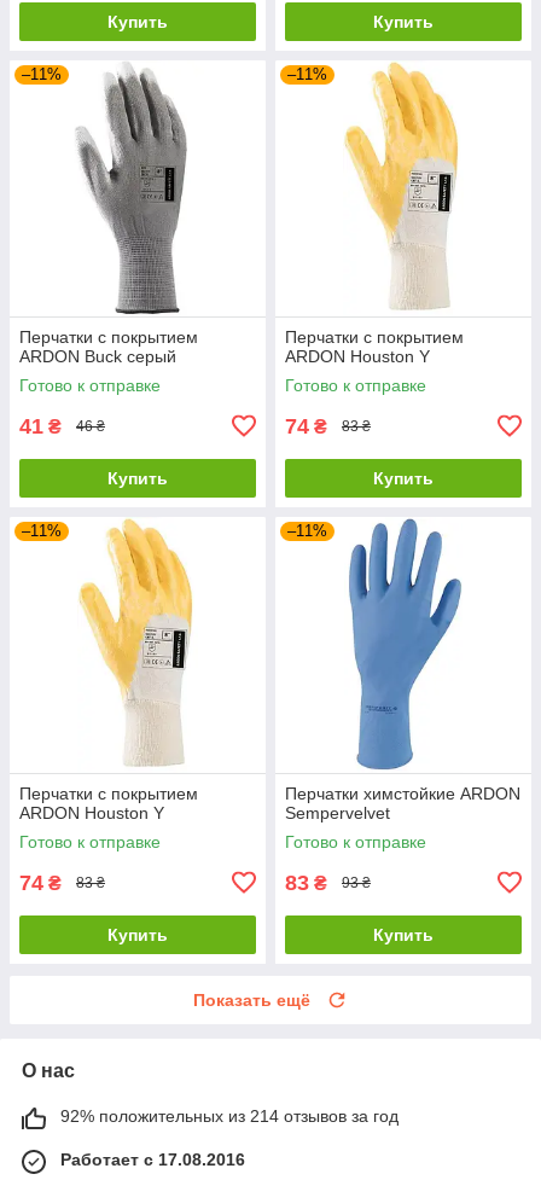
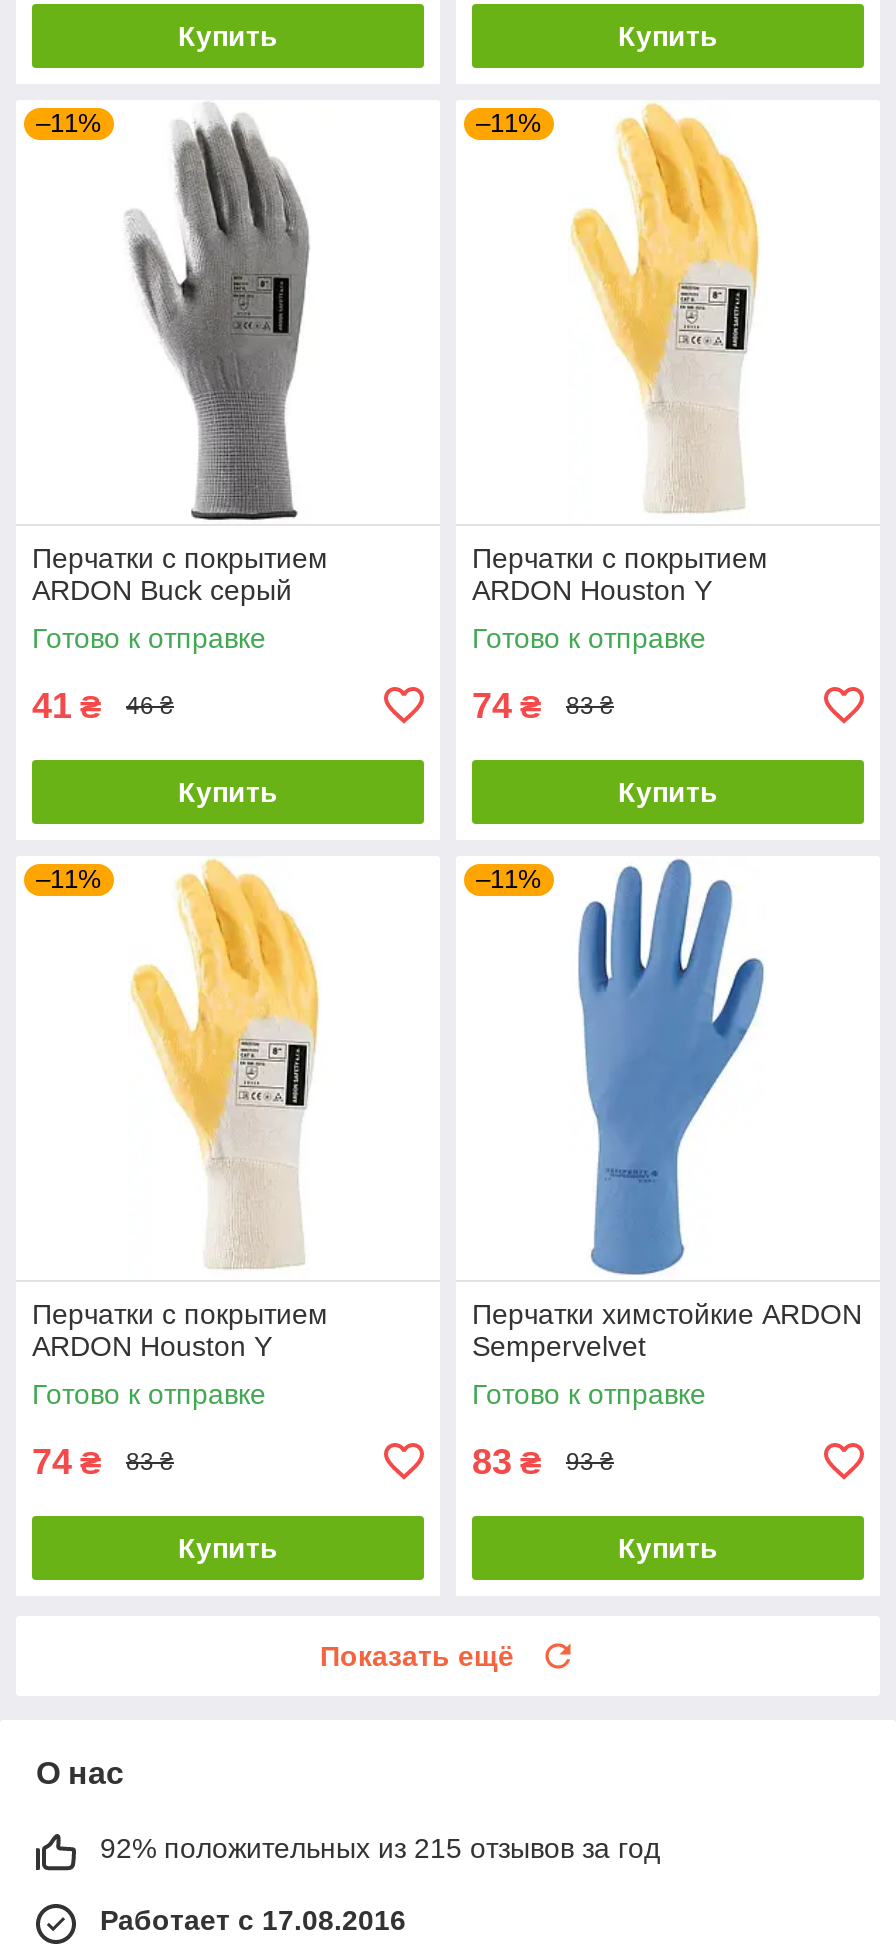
- 92% положительных из 214 отзывов за год
+ 92% положительных из 215 отзывов за год
